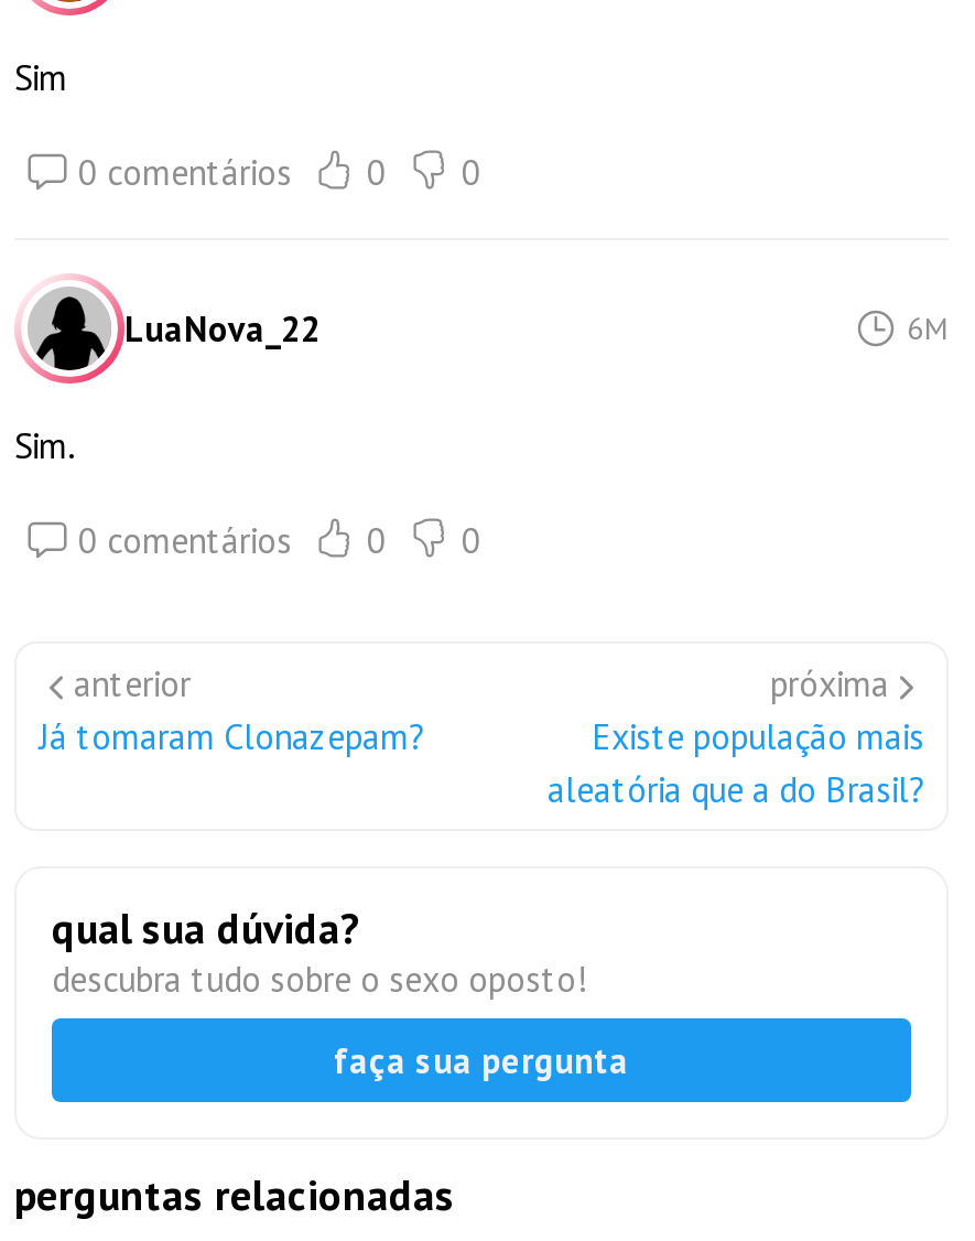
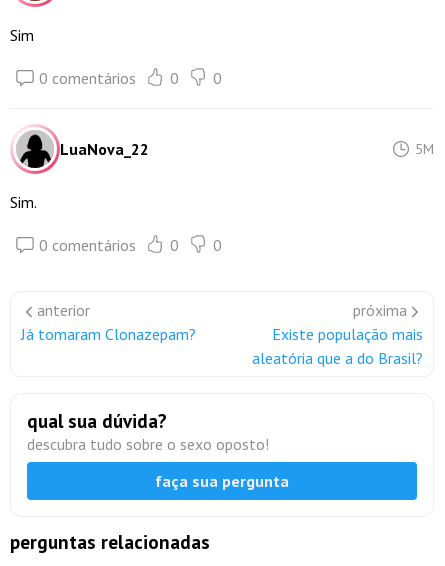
- 6M
+ 5M
